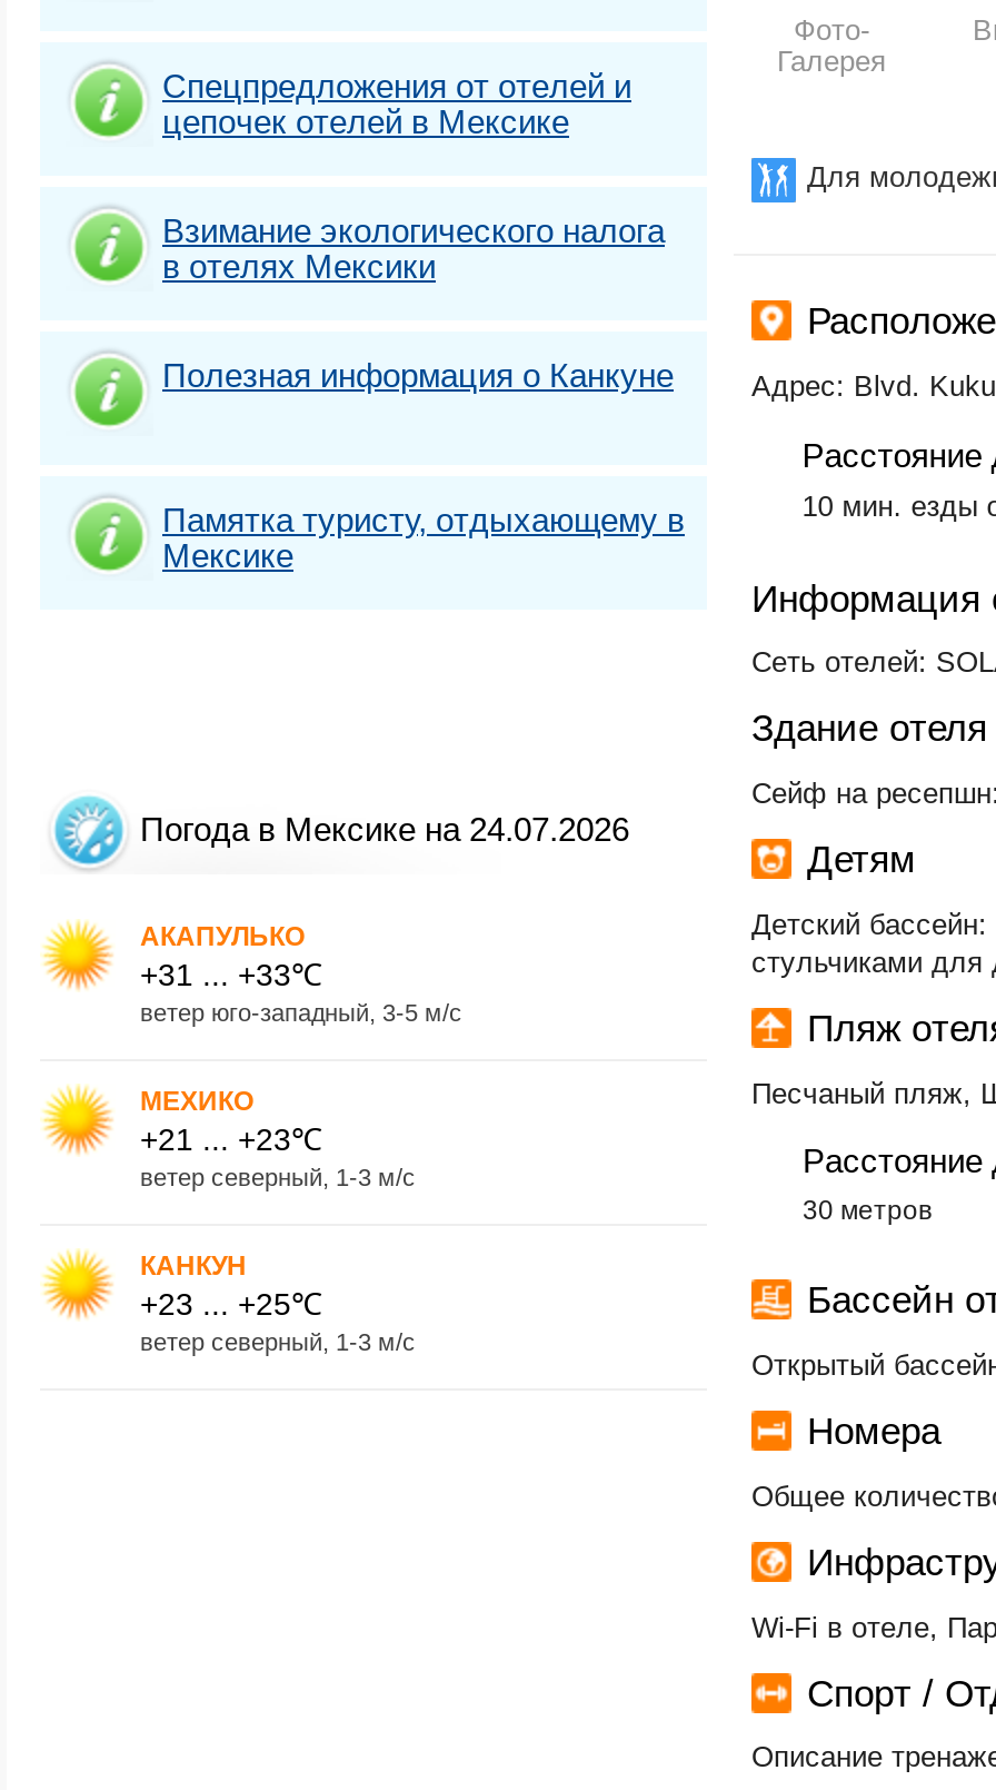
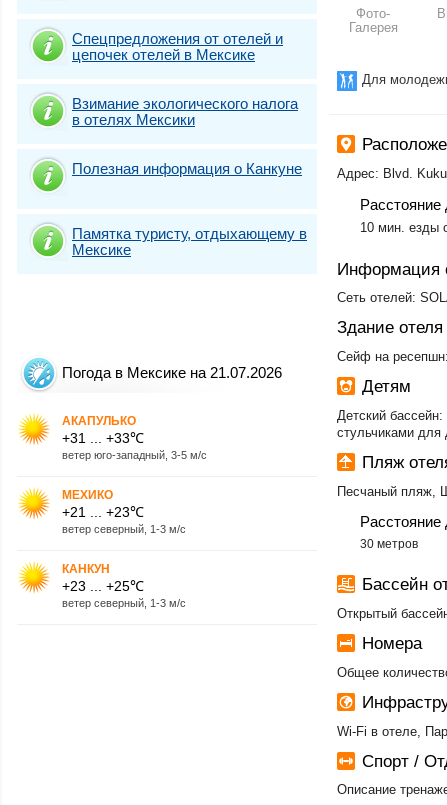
- Погода в Мексике на 24.07.2026
+ Погода в Мексике на 21.07.2026
